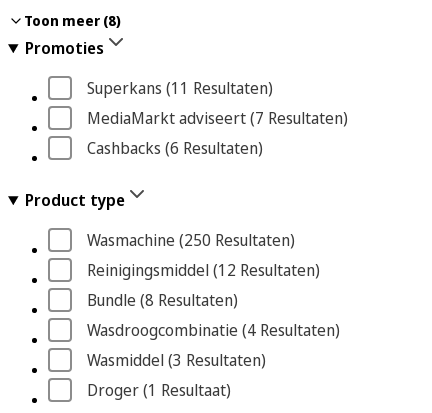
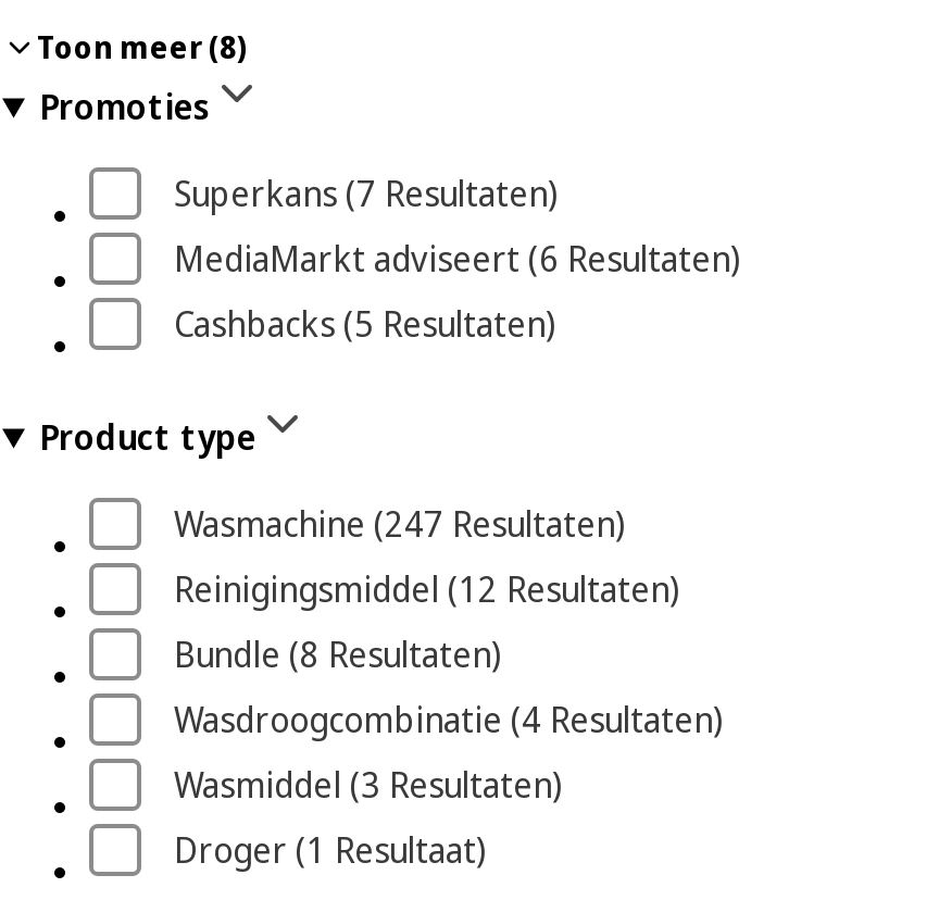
- Superkans (11 Resultaten)
+ Superkans (7 Resultaten)

- MediaMarkt adviseert (7 Resultaten)
+ MediaMarkt adviseert (6 Resultaten)

- Cashbacks (6 Resultaten)
+ Cashbacks (5 Resultaten)

- Wasmachine (250 Resultaten)
+ Wasmachine (247 Resultaten)
